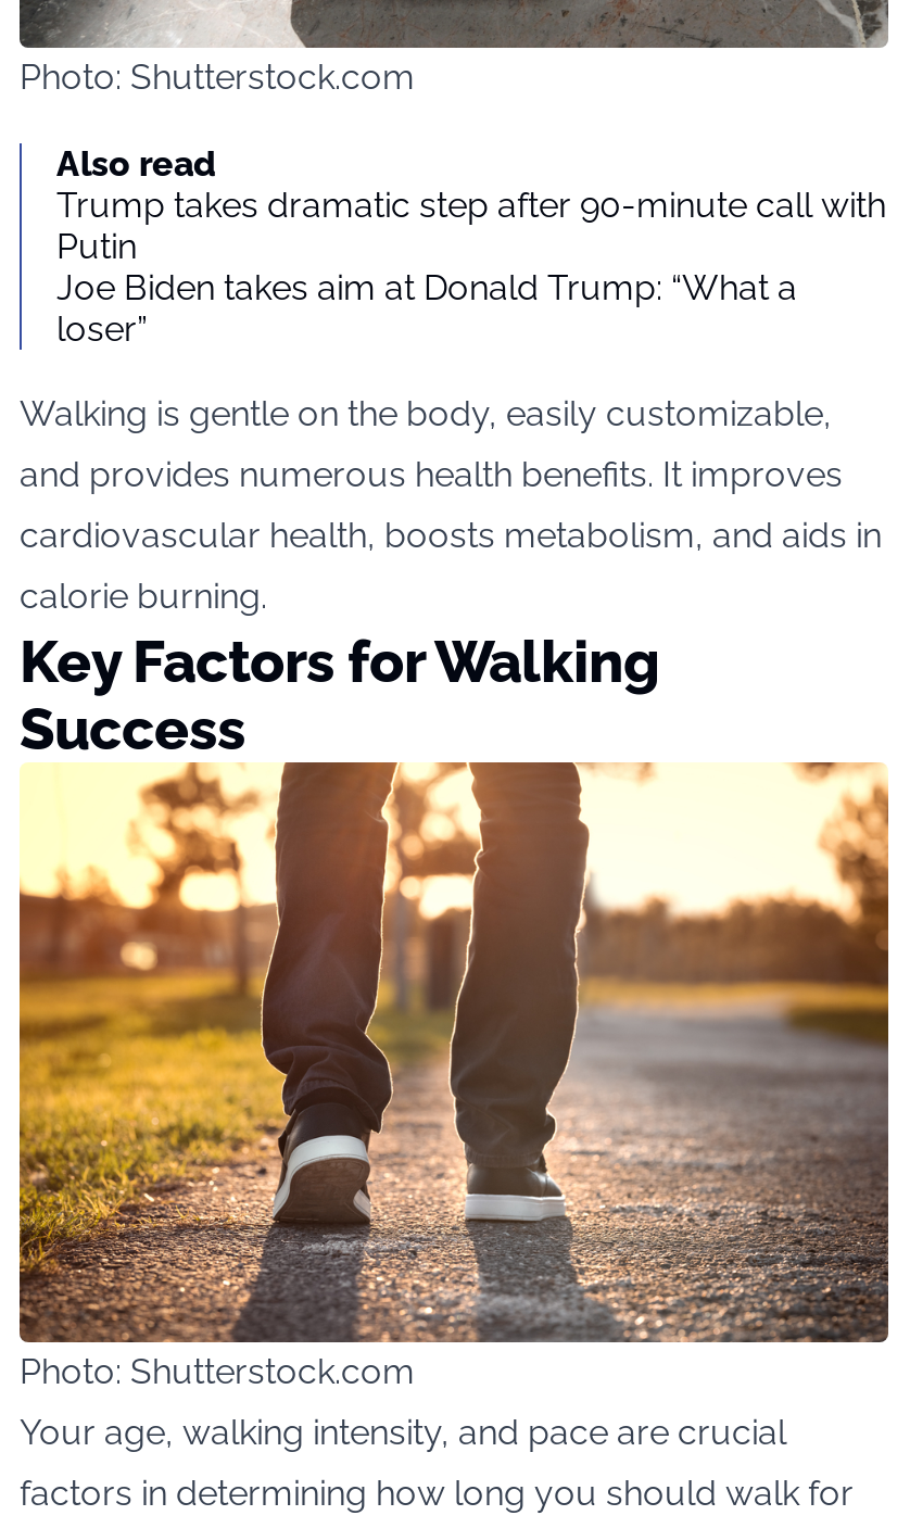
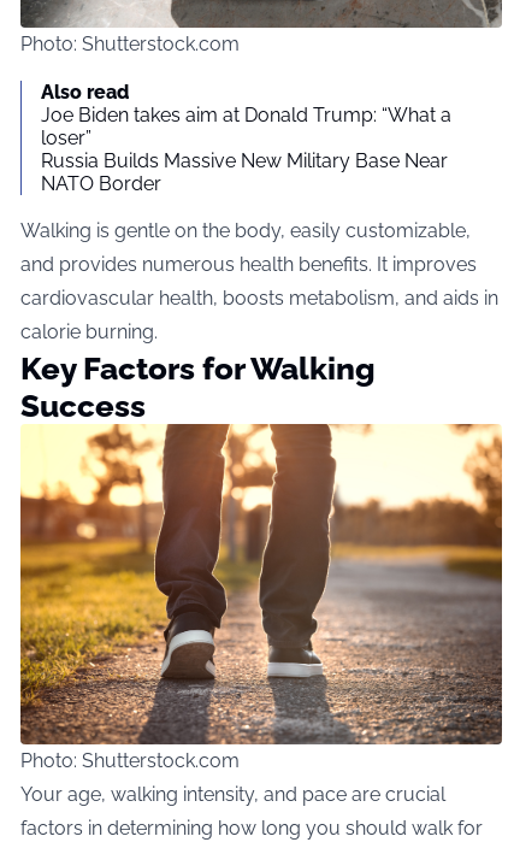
- Trump takes dramatic step after 90-minute call with
- Putin

moved up: Joe Biden takes aim at Donald Trump: “What a | loser”

+ Russia Builds Massive New Military Base Near
+ NATO Border
